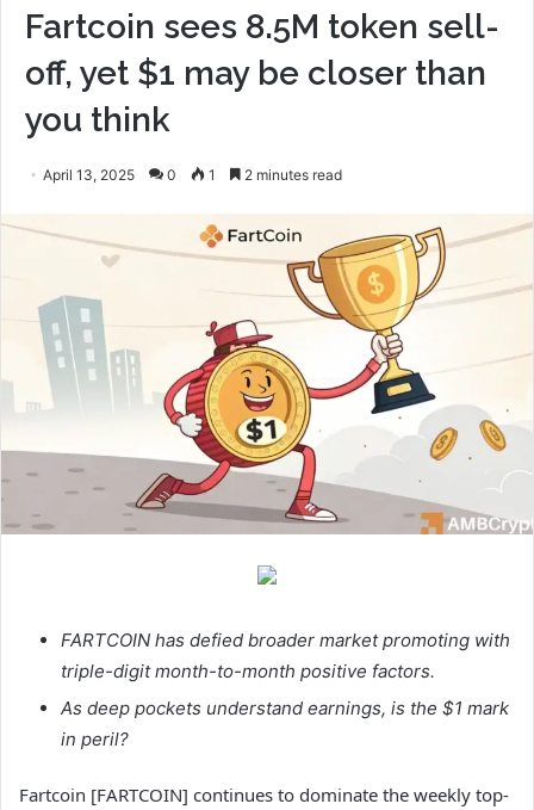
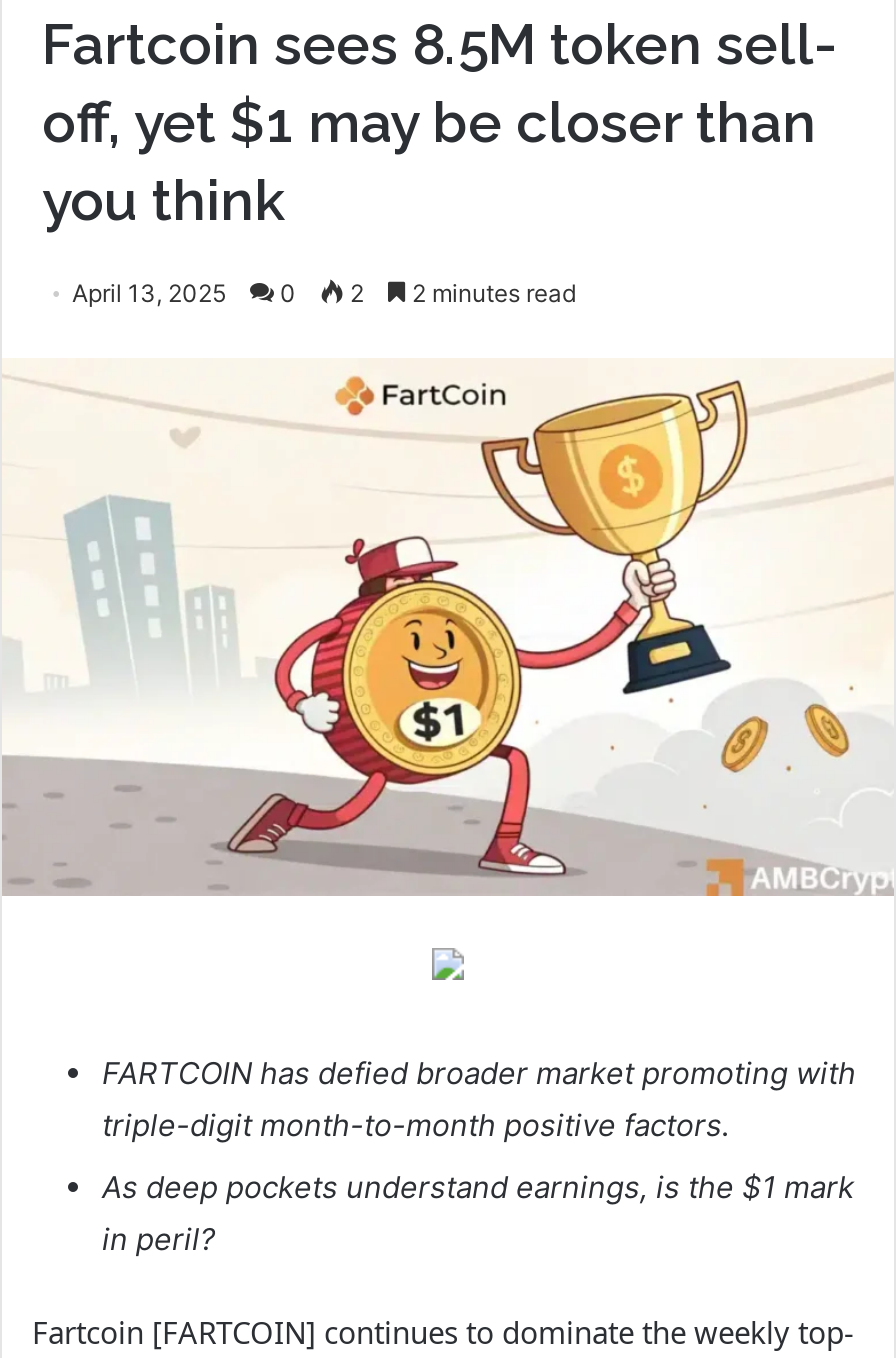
- April 13, 2025 0 1 2 minutes read
+ April 13, 2025 0 2 2 minutes read
